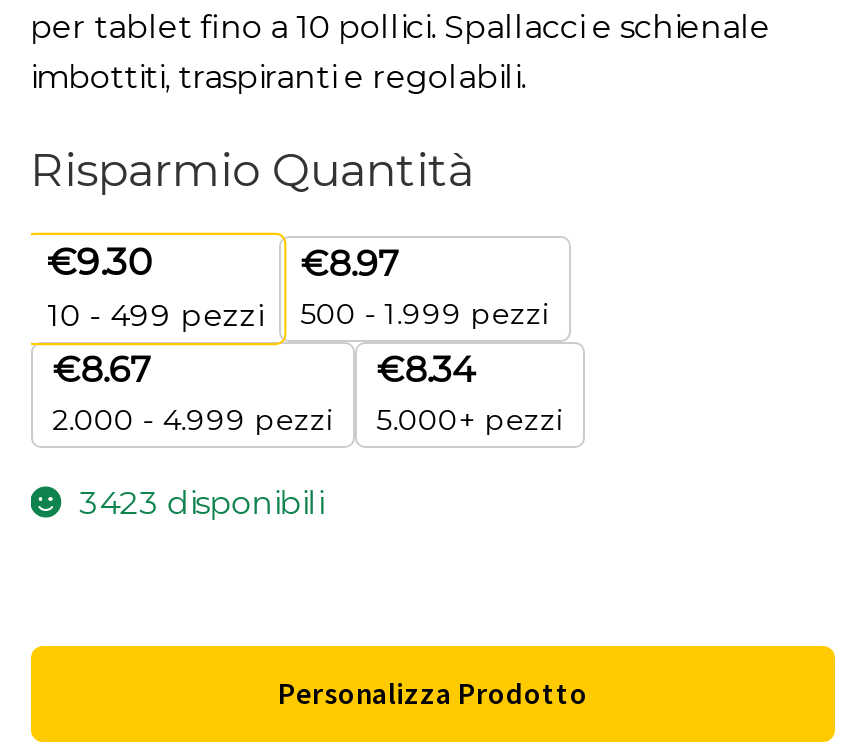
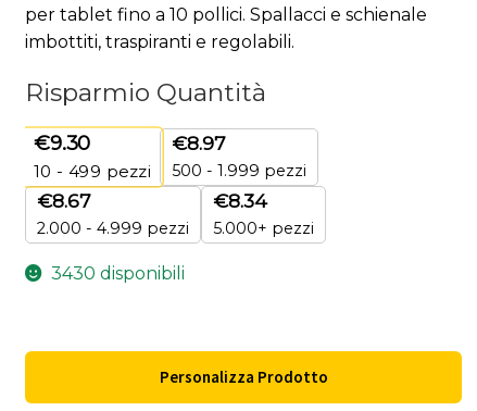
- 3423 disponibili
+ 3430 disponibili
